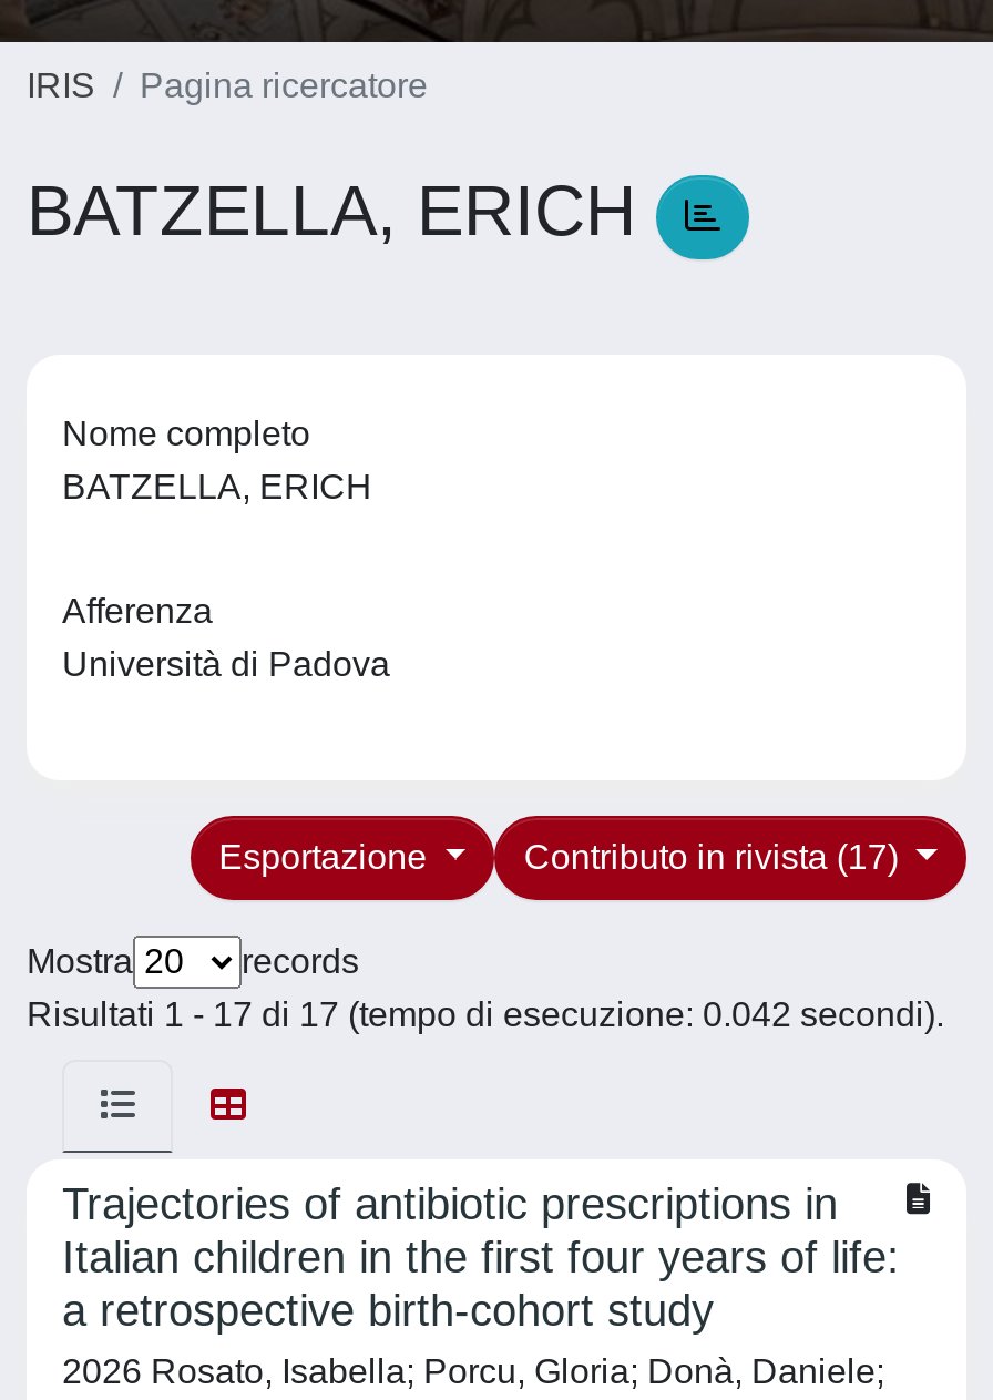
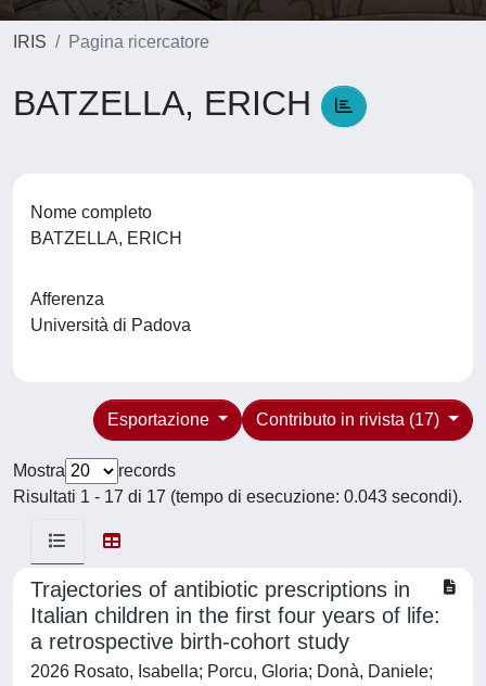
- Risultati 1 - 17 di 17 (tempo di esecuzione: 0.042 secondi).
+ Risultati 1 - 17 di 17 (tempo di esecuzione: 0.043 secondi).
